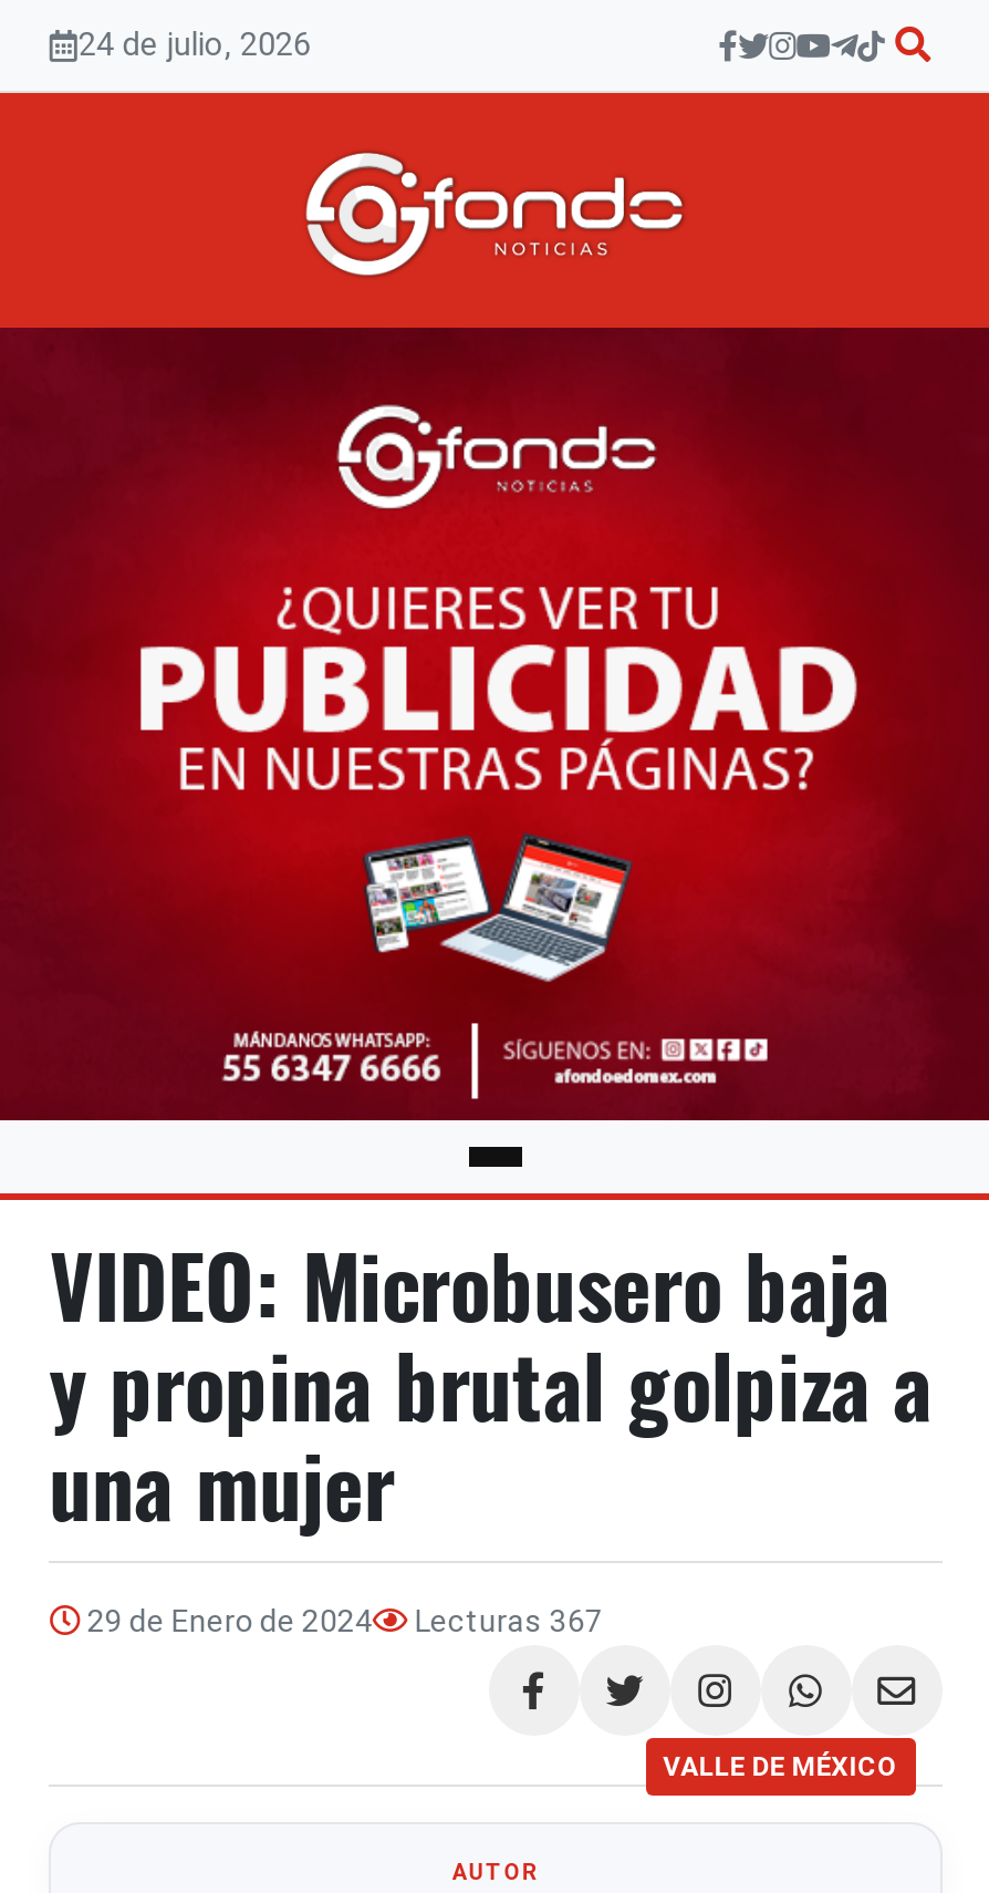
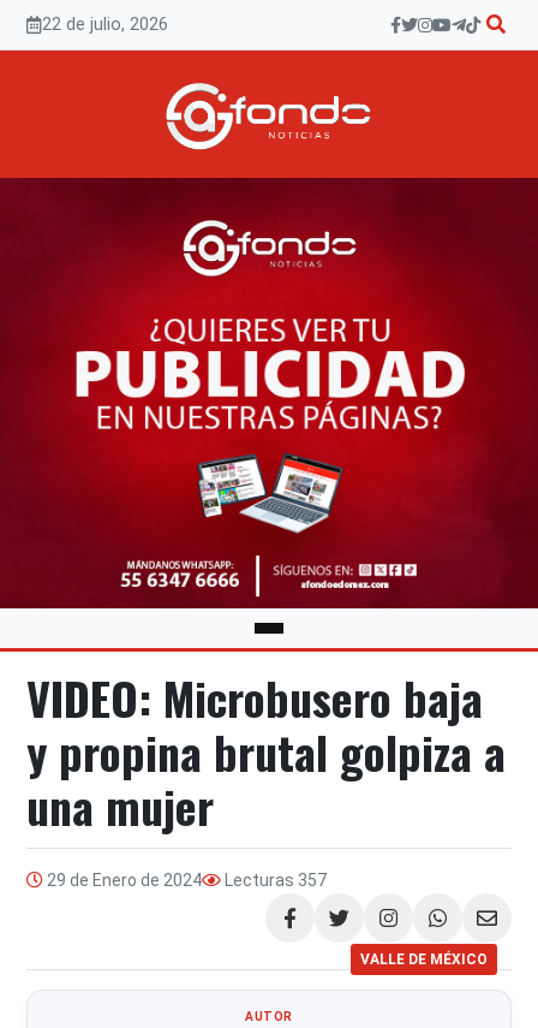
- 24 de julio, 2026
+ 22 de julio, 2026

- 29 de Enero de 2024 Lecturas 367
+ 29 de Enero de 2024 Lecturas 357
